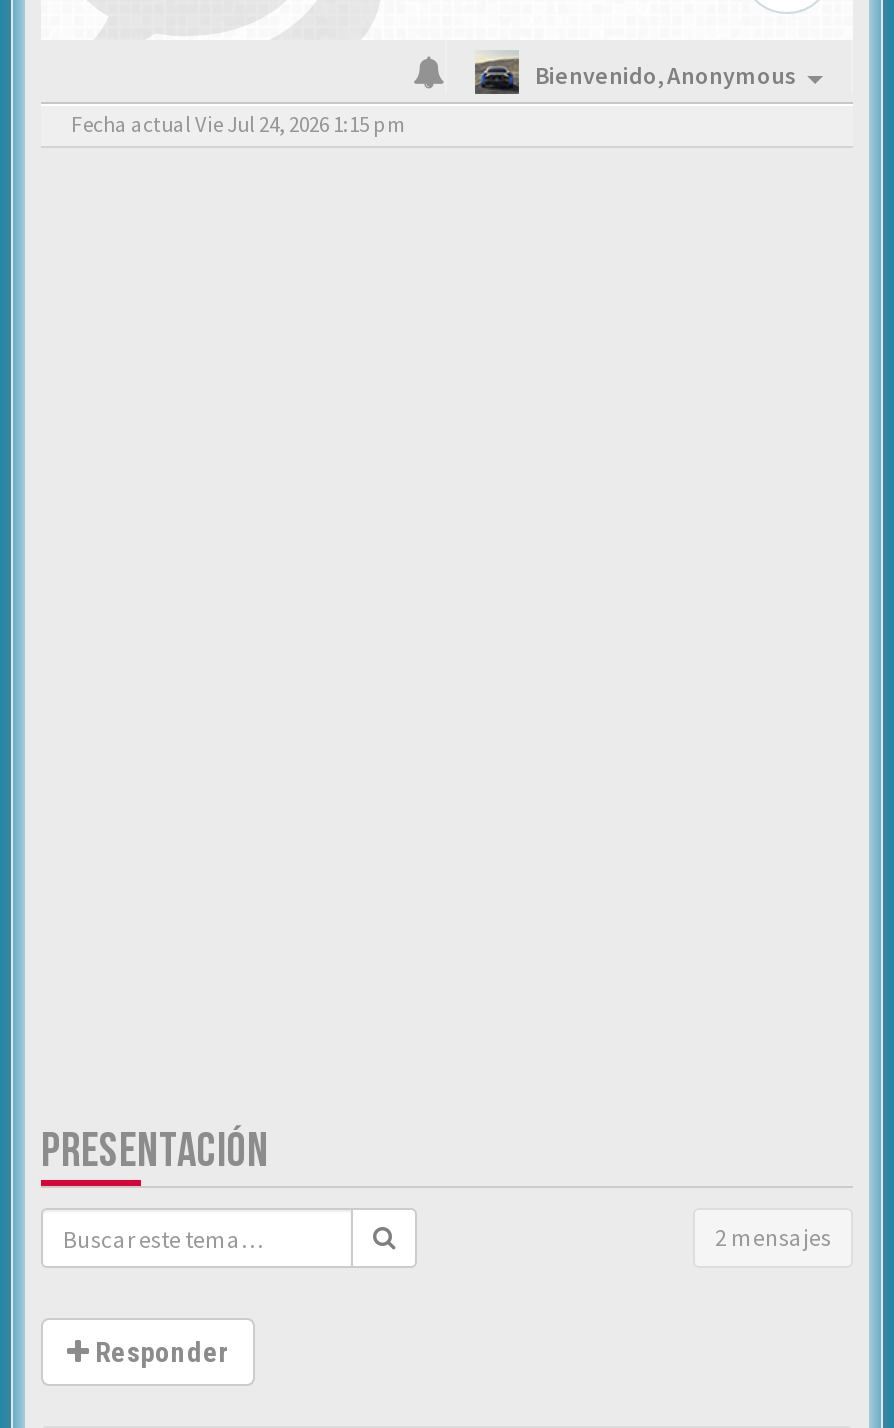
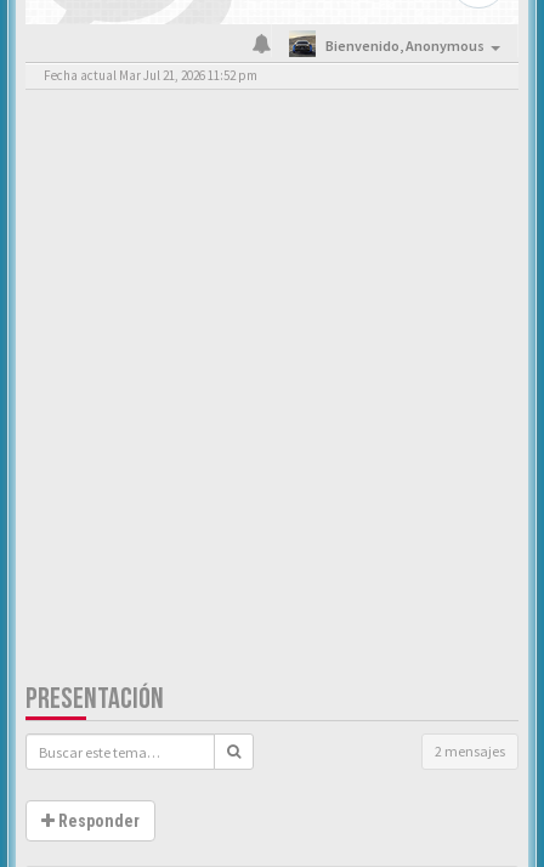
- Fecha actual Vie Jul 24, 2026 1:15 pm
+ Fecha actual Mar Jul 21, 2026 11:52 pm
